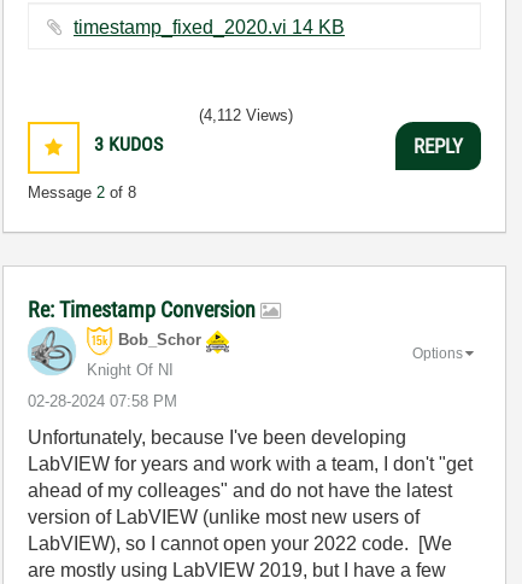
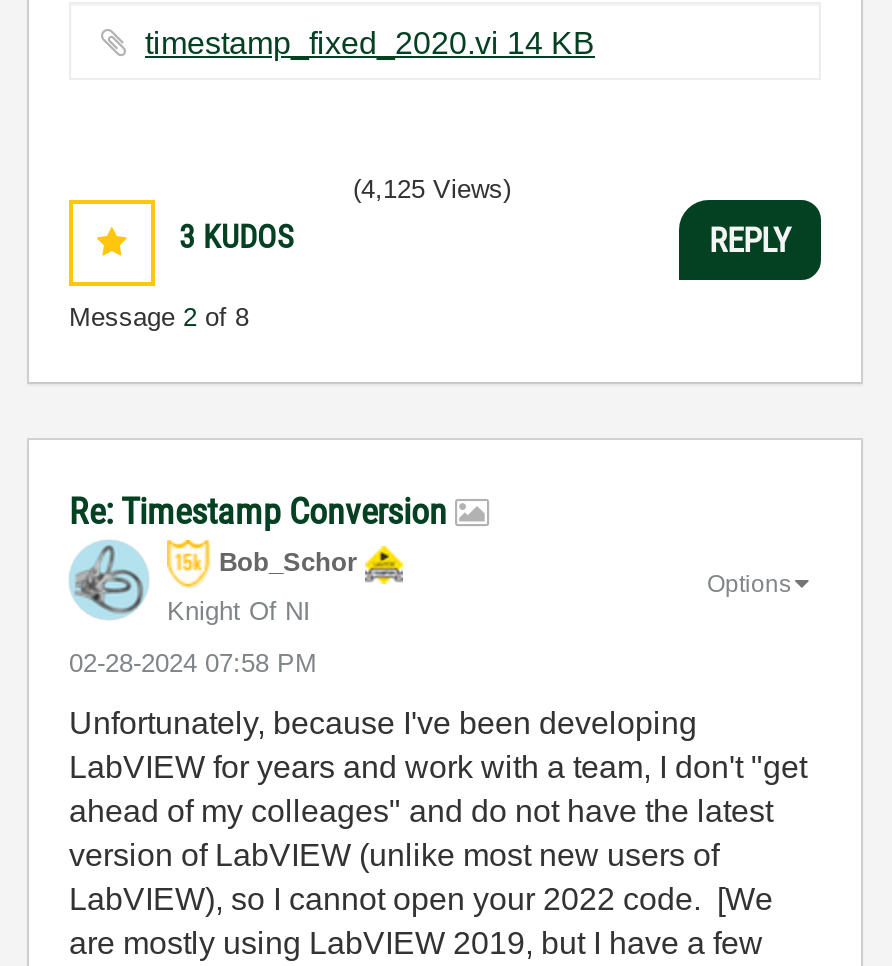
- (4,112 Views)
+ (4,125 Views)
